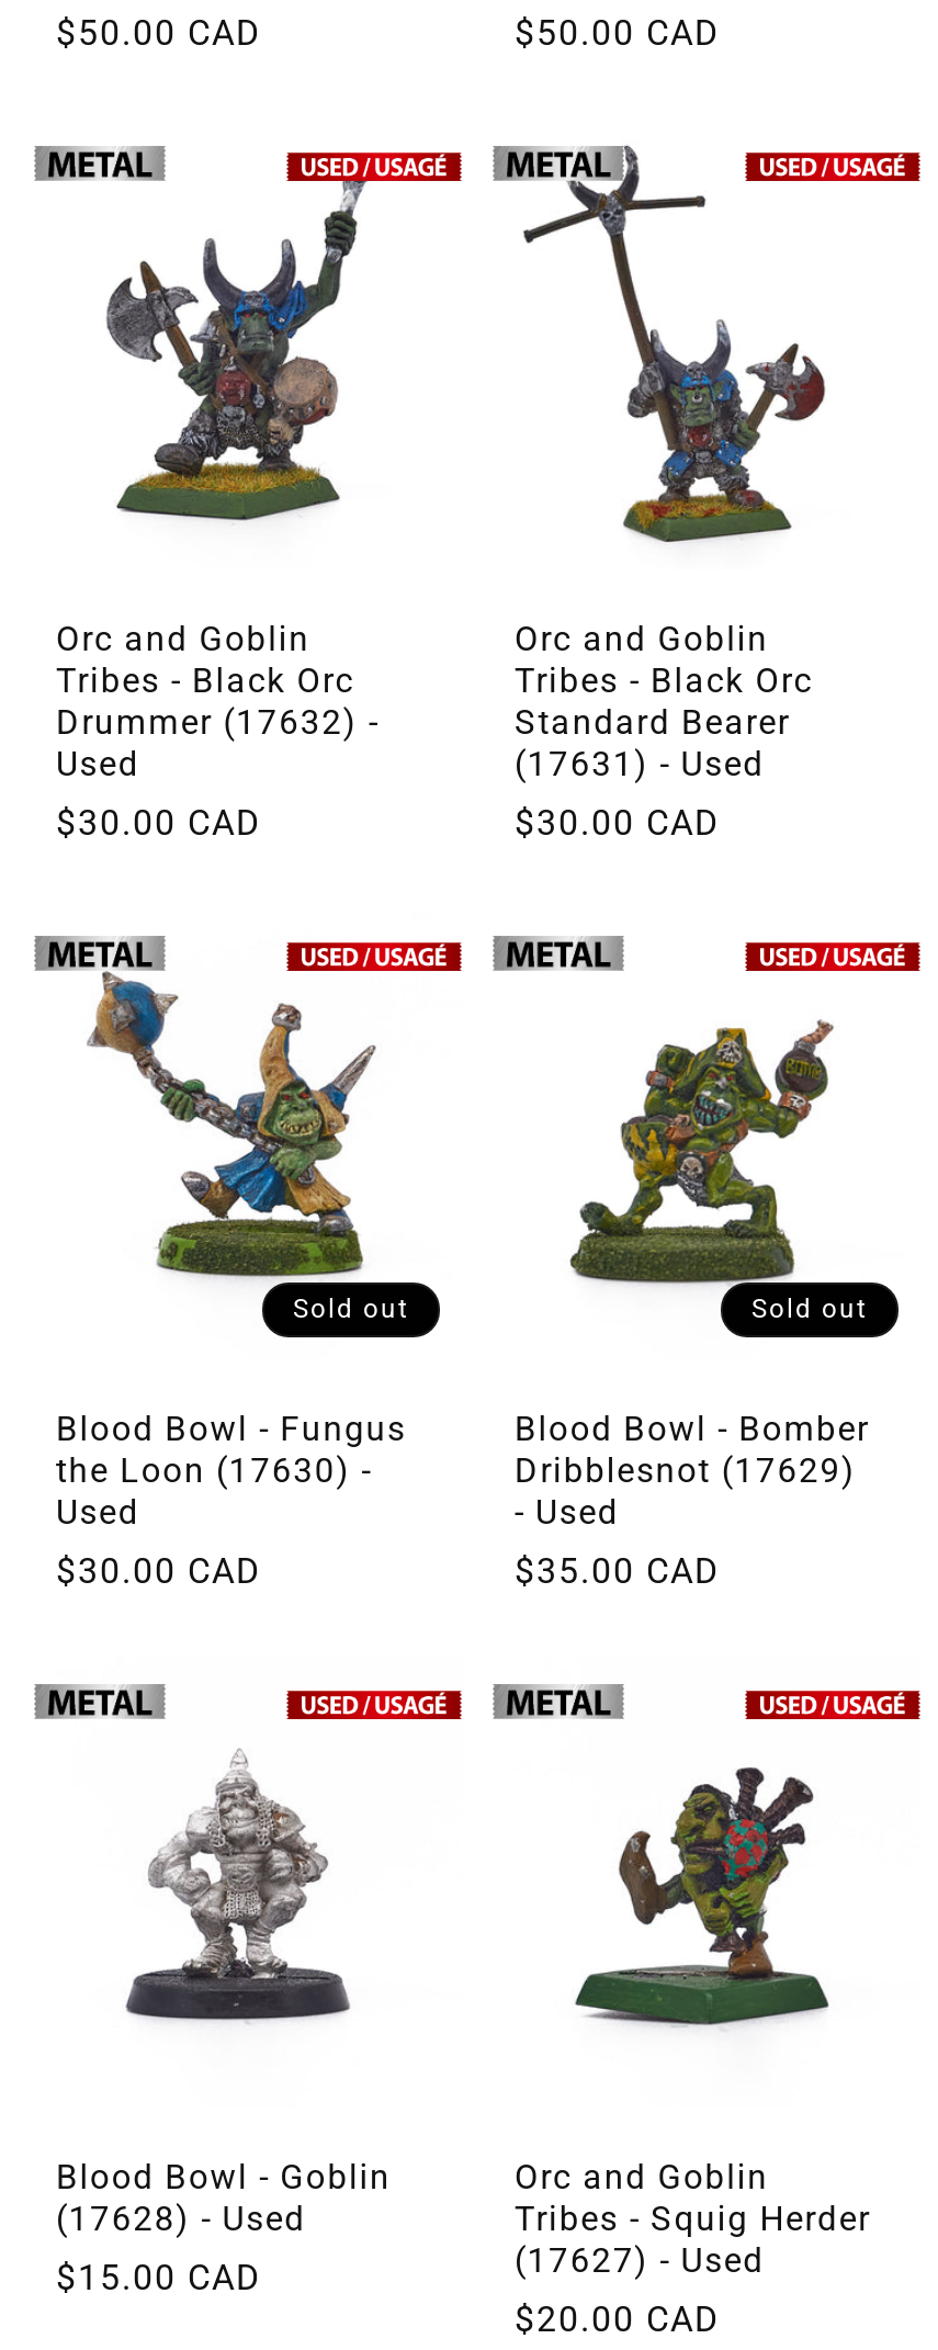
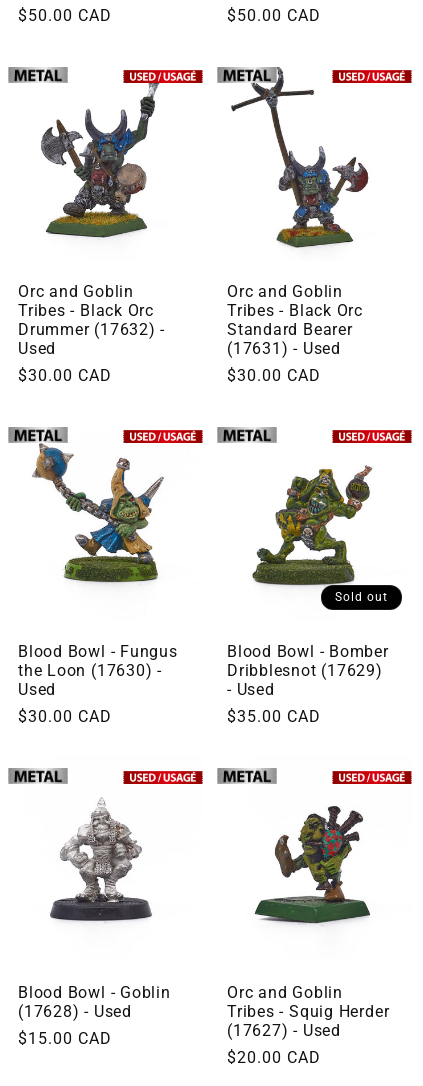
- Sold out
